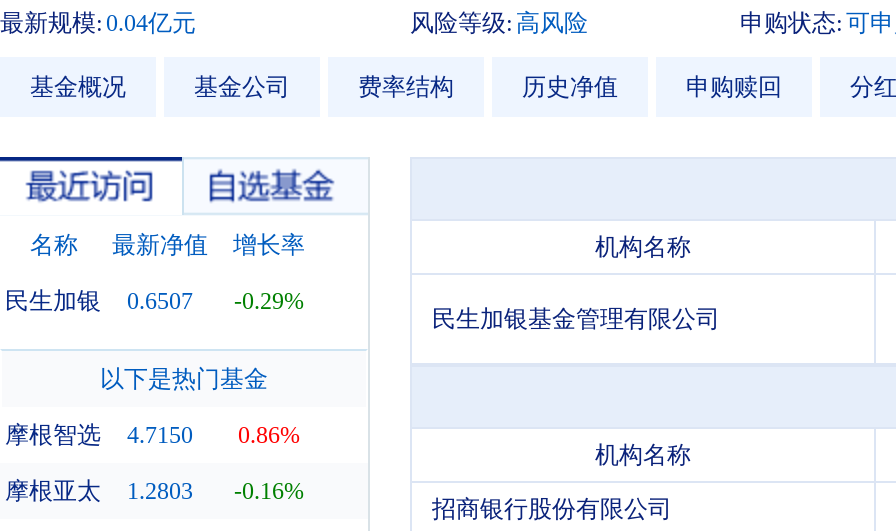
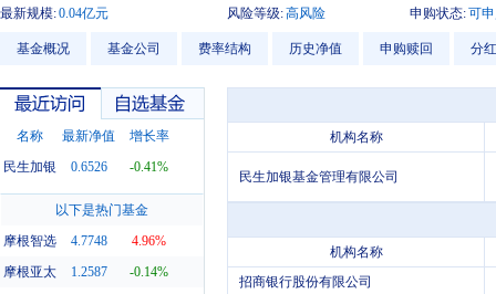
- 0.6507
+ 0.6526

- -0.29%
+ -0.41%

- 4.7150
+ 4.7748

- 0.86%
+ 4.96%

- 1.2803
+ 1.2587

- -0.16%
+ -0.14%
